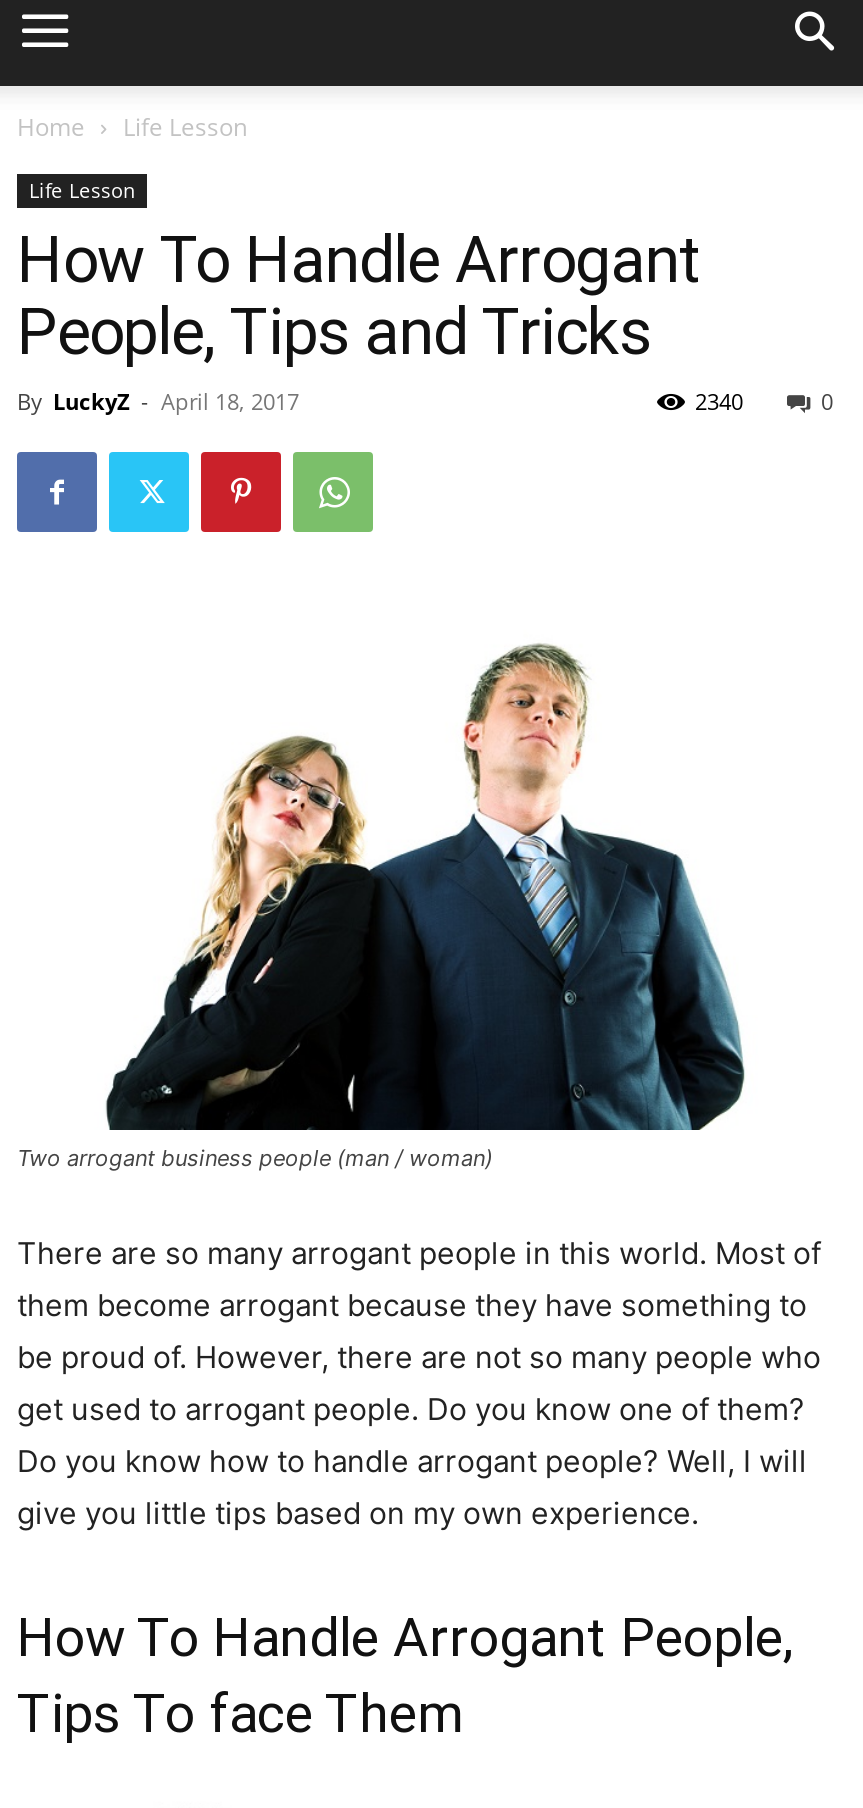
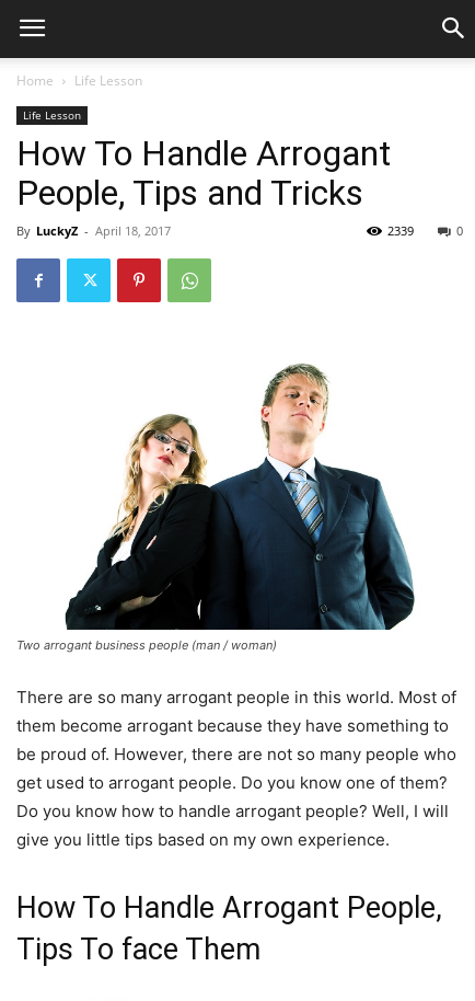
- 2340
+ 2339
